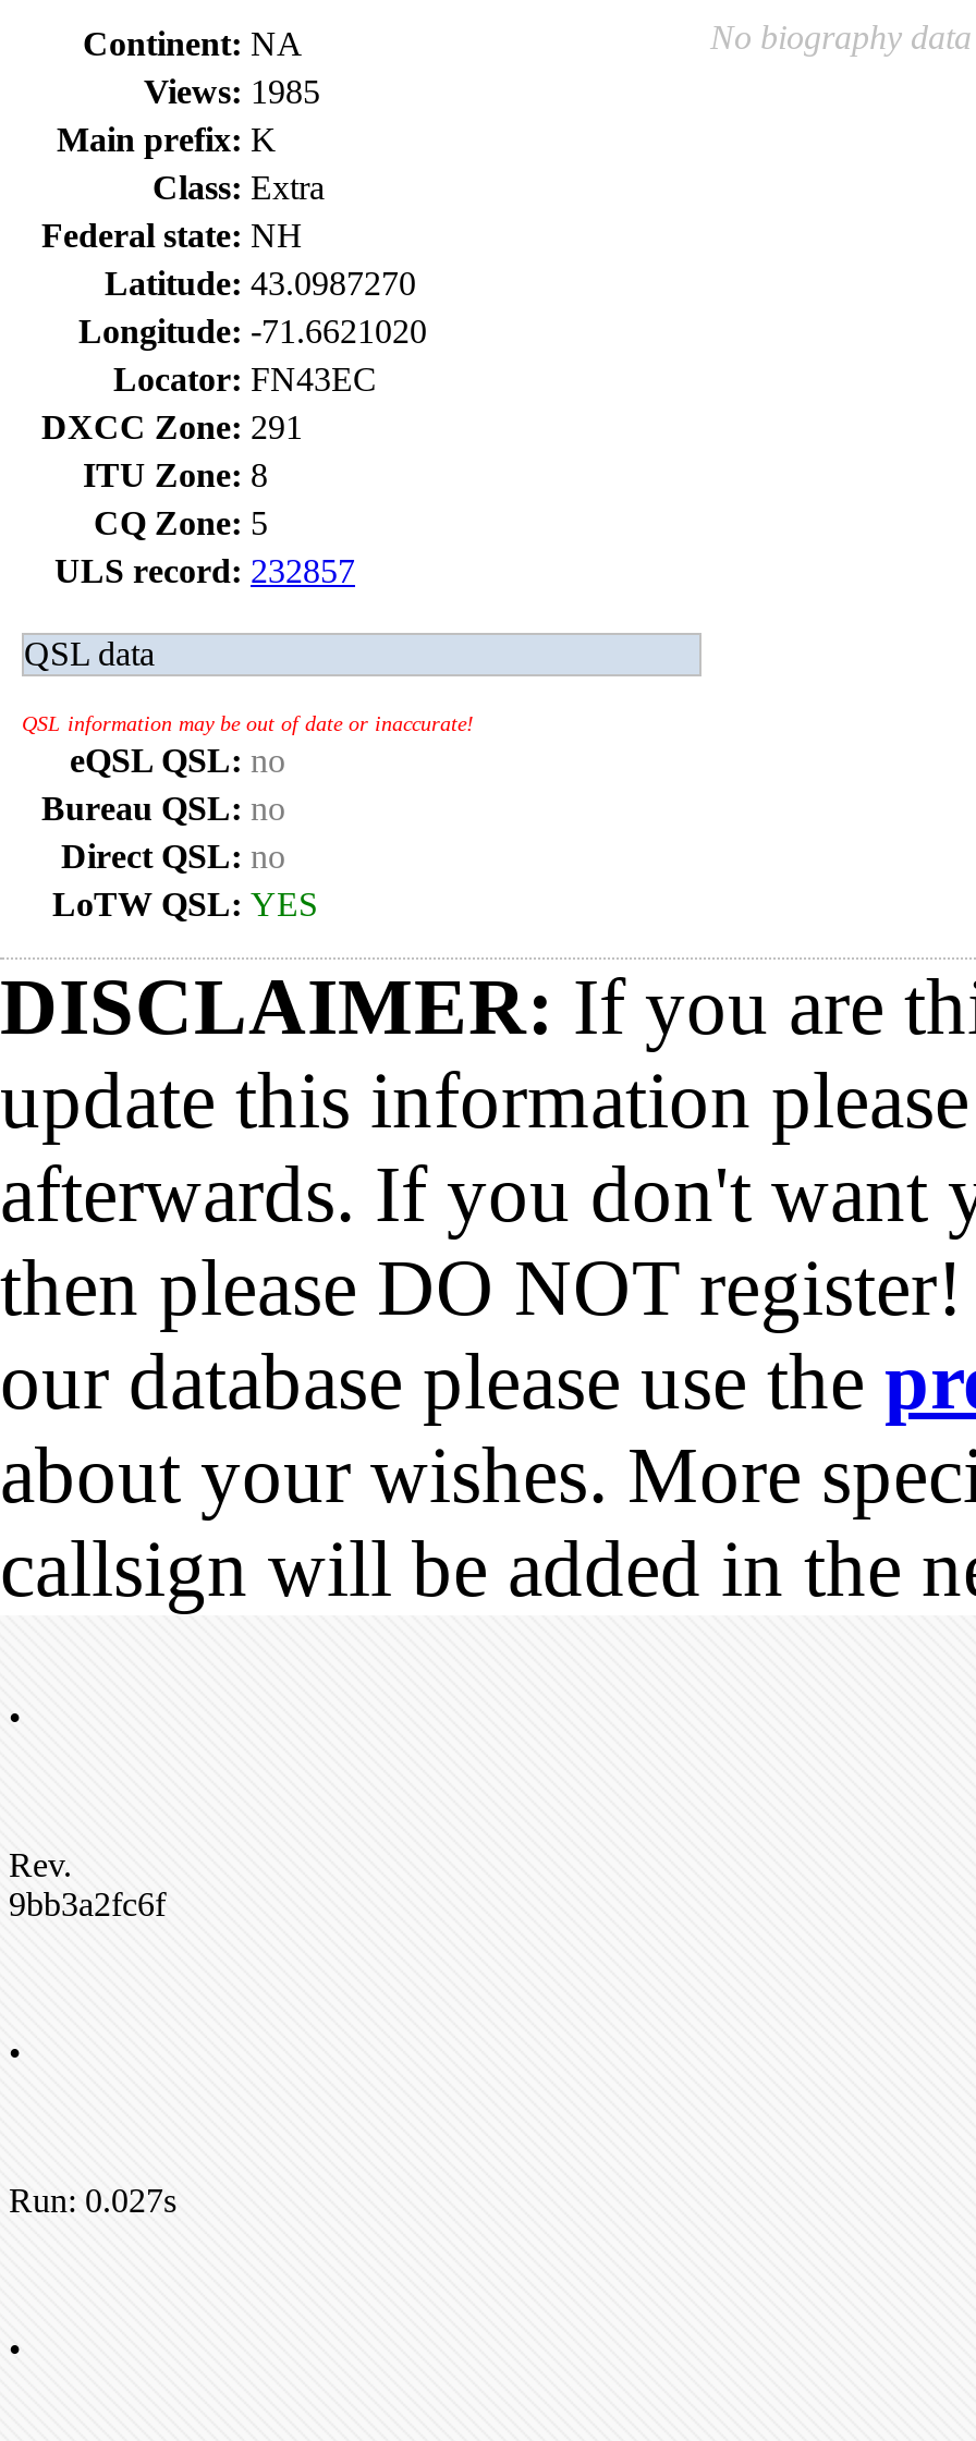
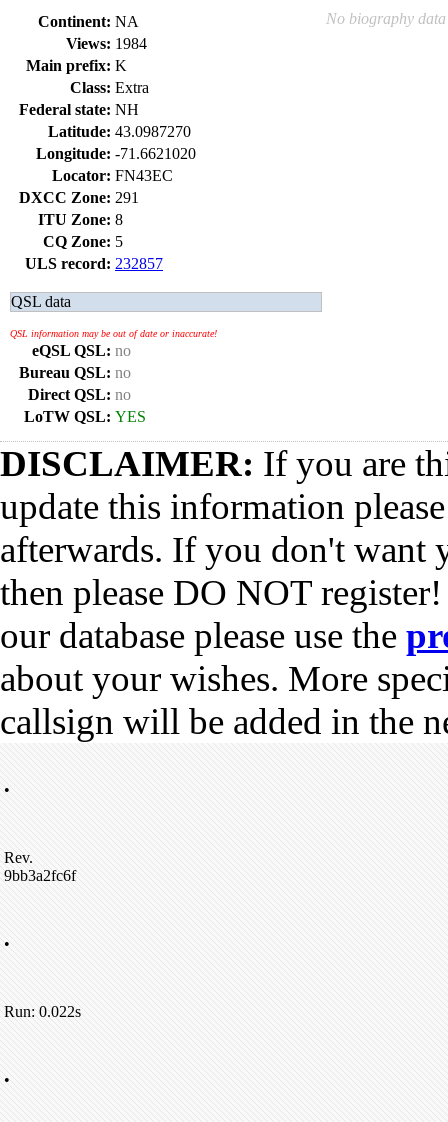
- Views: 1985
+ Views: 1984

- Run: 0.027s
+ Run: 0.022s
